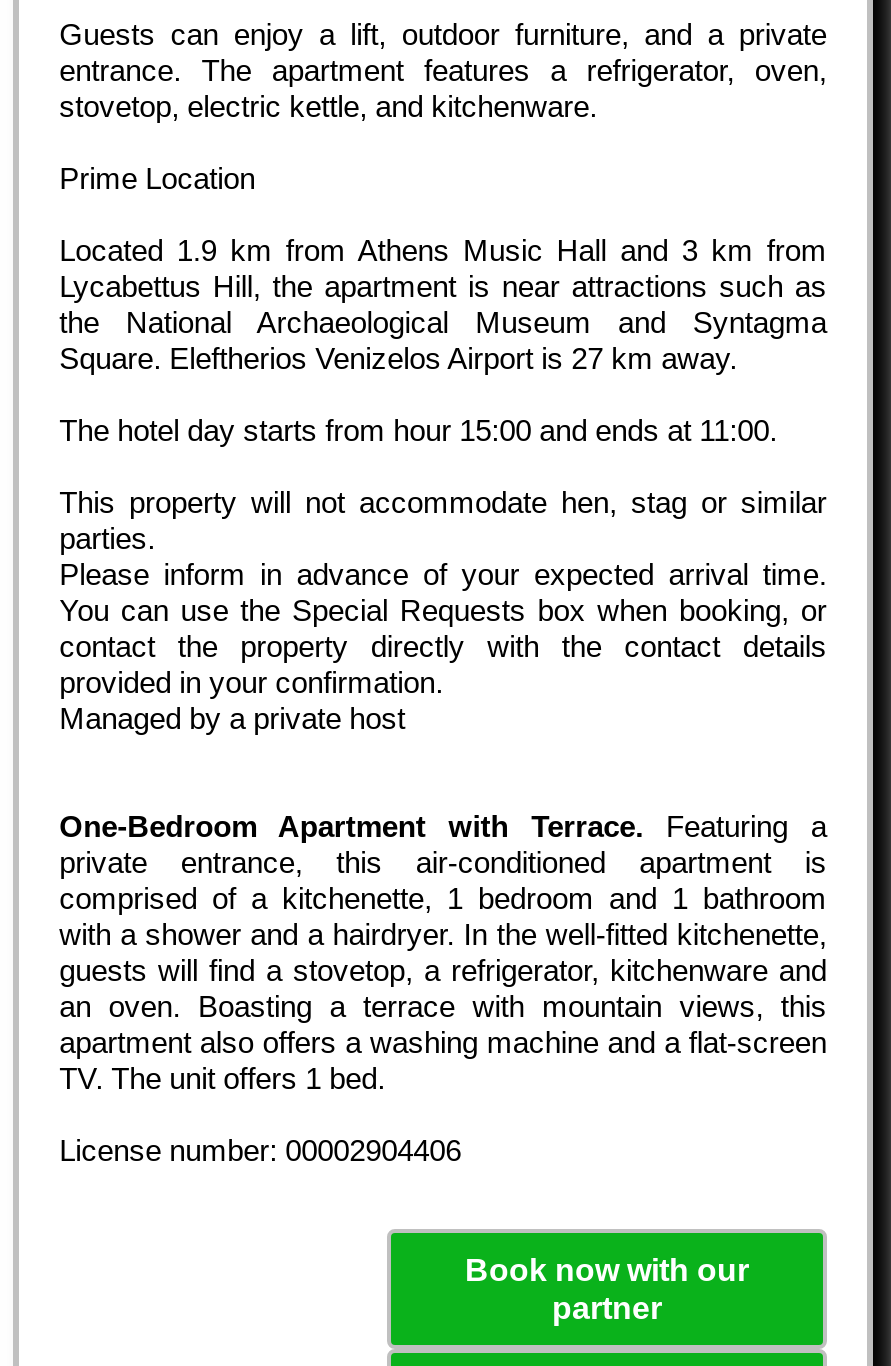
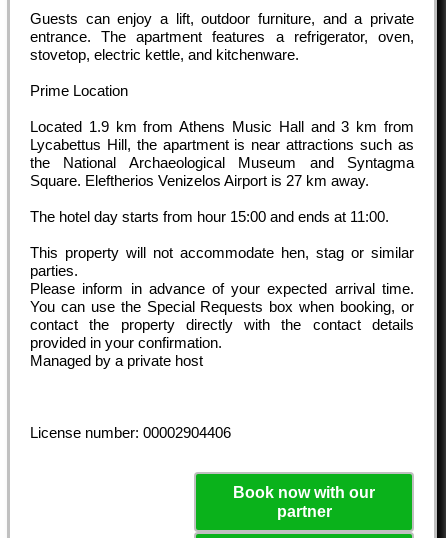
- One-Bedroom Apartment with Terrace. Featuring a
- private entrance, this air-conditioned apartment is
- comprised of a kitchenette, 1 bedroom and 1 bathroom
- with a shower and a hairdryer. In the well-fitted kitchenette,
- guests will find a stovetop, a refrigerator, kitchenware and
- an oven. Boasting a terrace with mountain views, this
- apartment also offers a washing machine and a flat-screen
- TV. The unit offers 1 bed.
